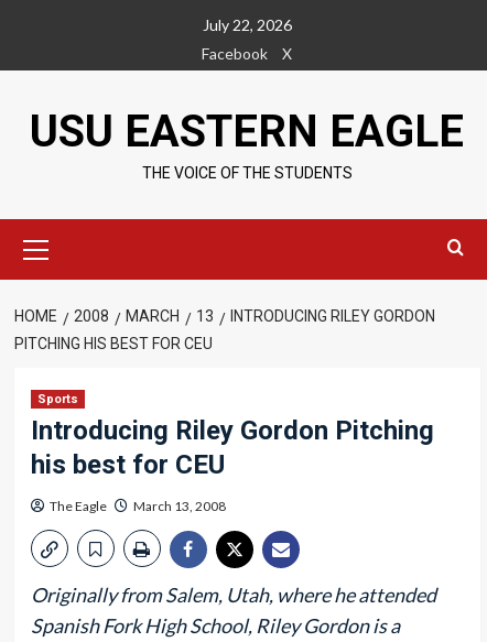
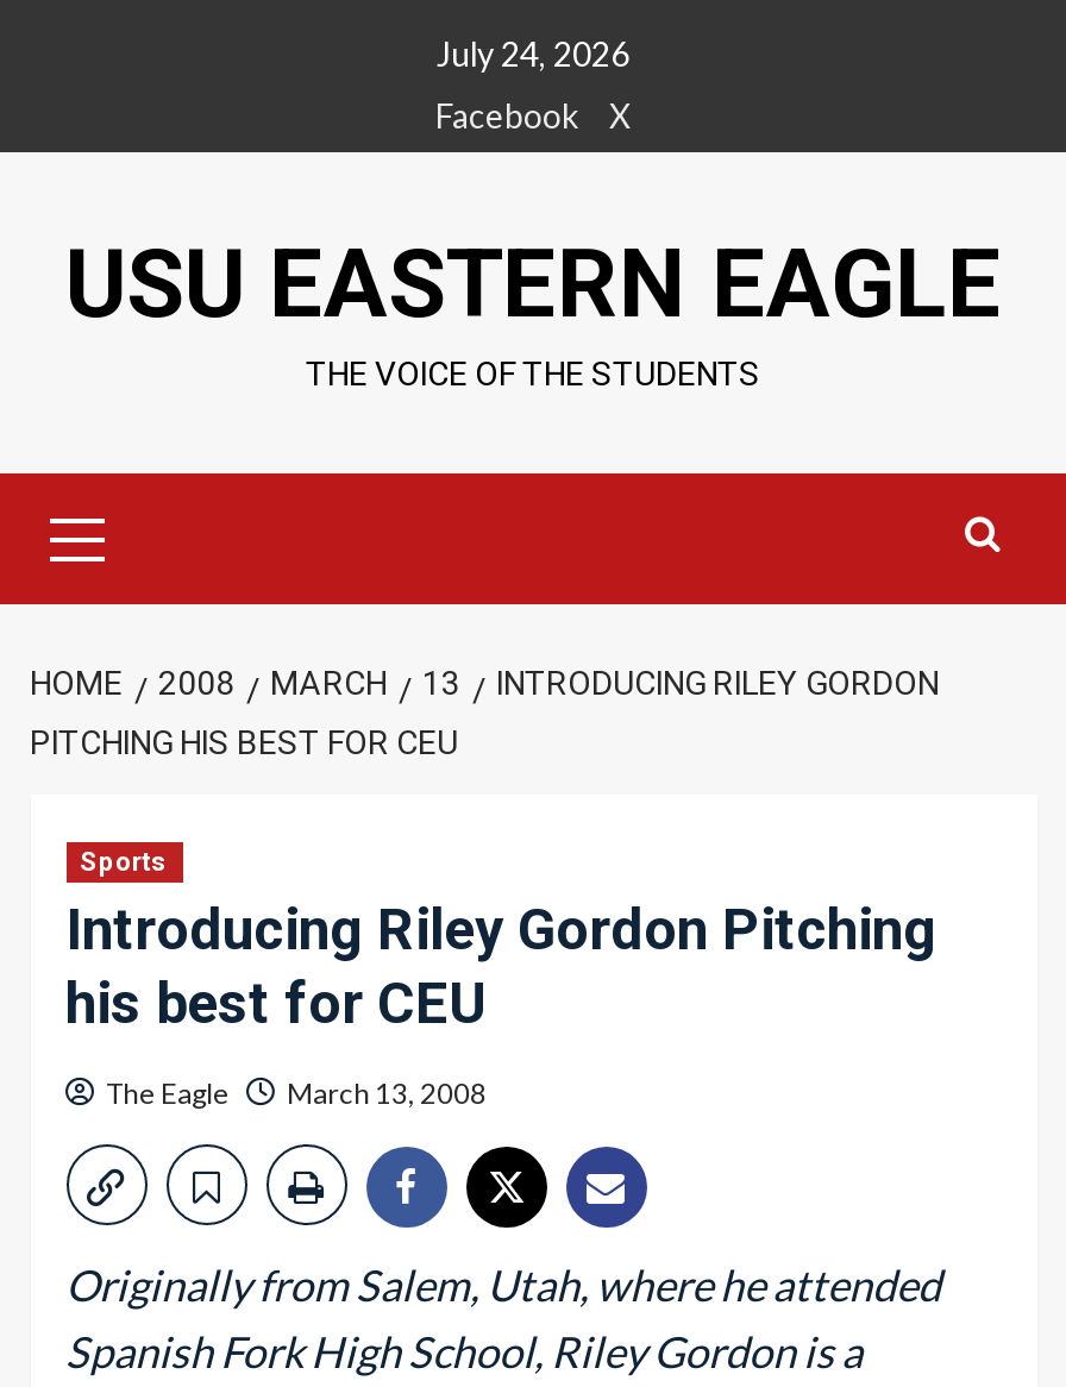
- July 22, 2026
+ July 24, 2026
